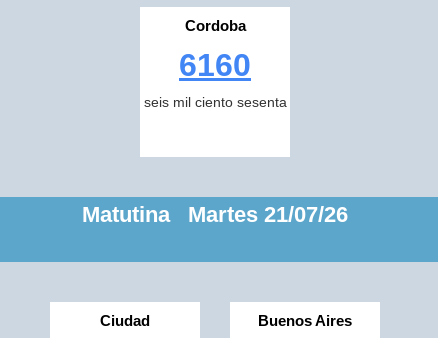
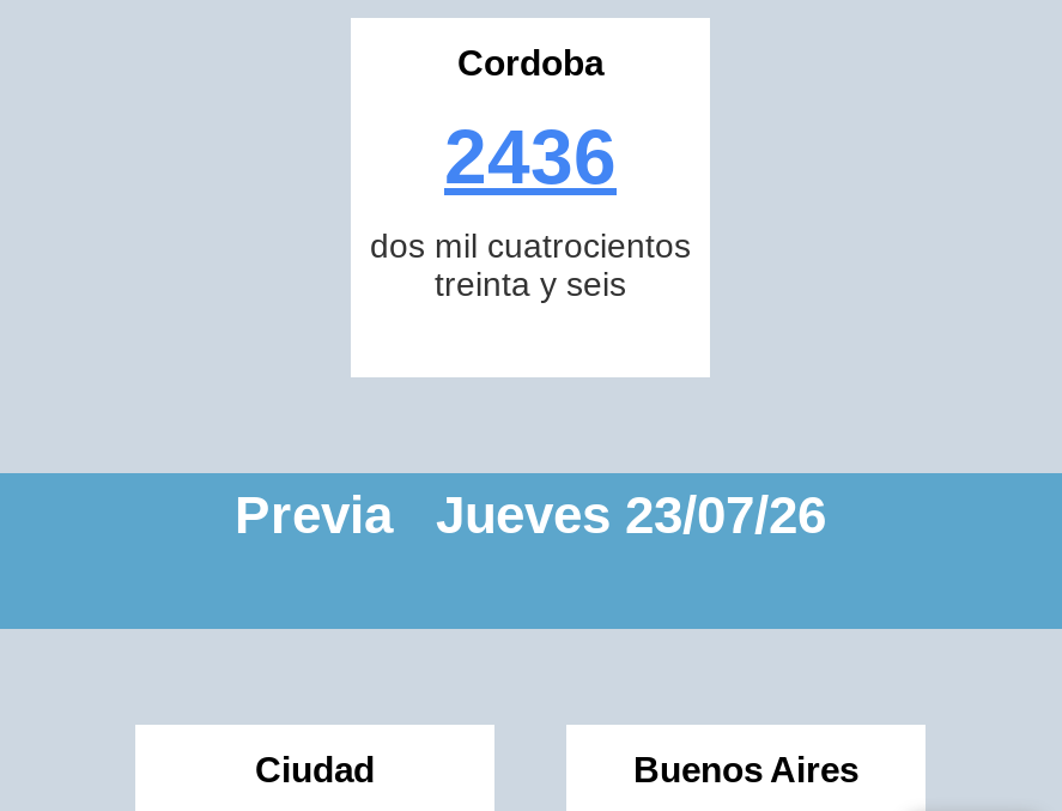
- 6160
- seis mil ciento sesenta
+ 2436
+ dos mil cuatrocientos
+ treinta y seis

- Matutina Martes 21/07/26
+ Previa Jueves 23/07/26
